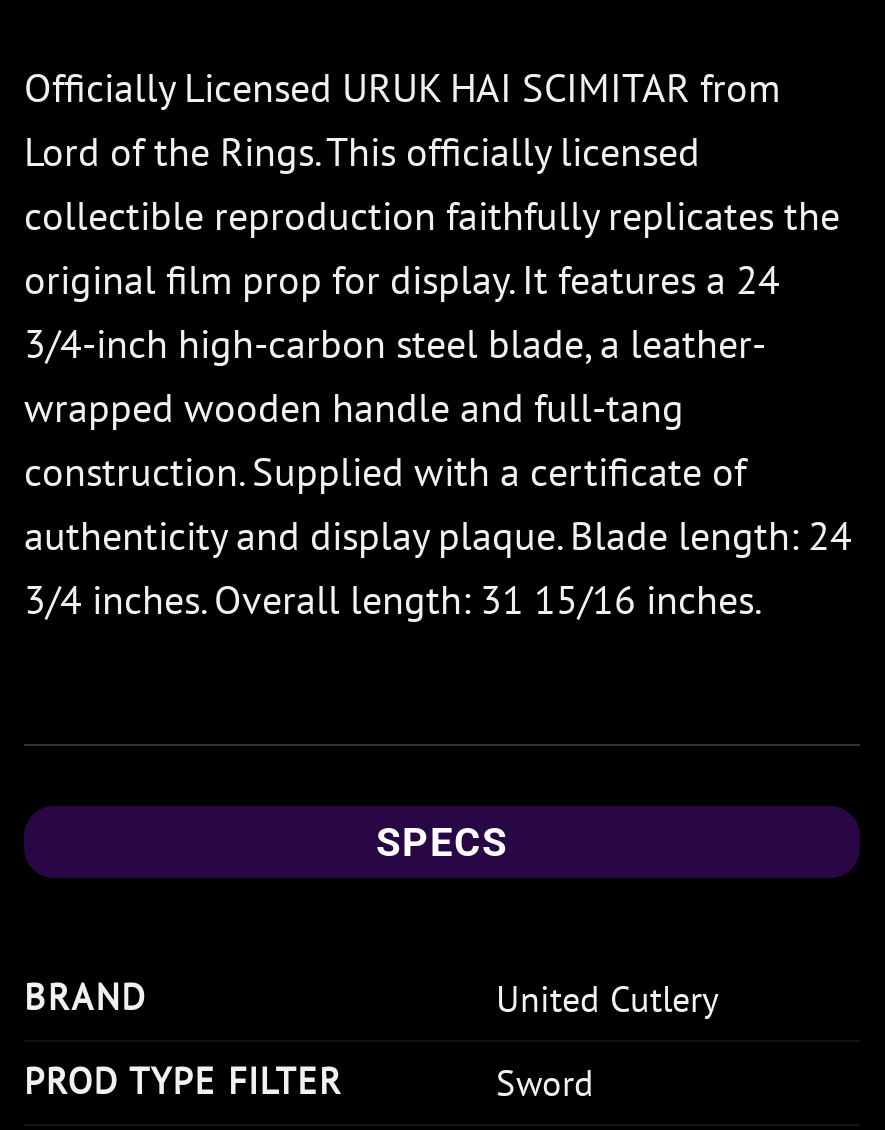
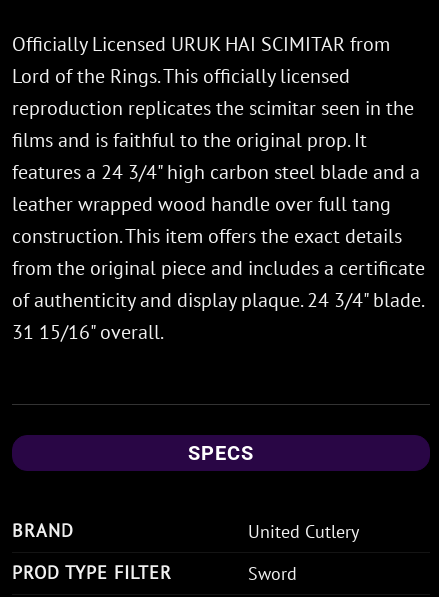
- collectible reproduction faithfully replicates the
- original film prop for display. It features a 24
- 3/4-inch high-carbon steel blade, a leather-
- wrapped wooden handle and full-tang
- construction. Supplied with a certificate of
- authenticity and display plaque. Blade length: 24
- 3/4 inches. Overall length: 31 15/16 inches.
+ reproduction replicates the scimitar seen in the
+ films and is faithful to the original prop. It
+ features a 24 3/4" high carbon steel blade and a
+ leather wrapped wood handle over full tang
+ construction. This item offers the exact details
+ from the original piece and includes a certificate
+ of authenticity and display plaque. 24 3/4" blade.
+ 31 15/16" overall.
